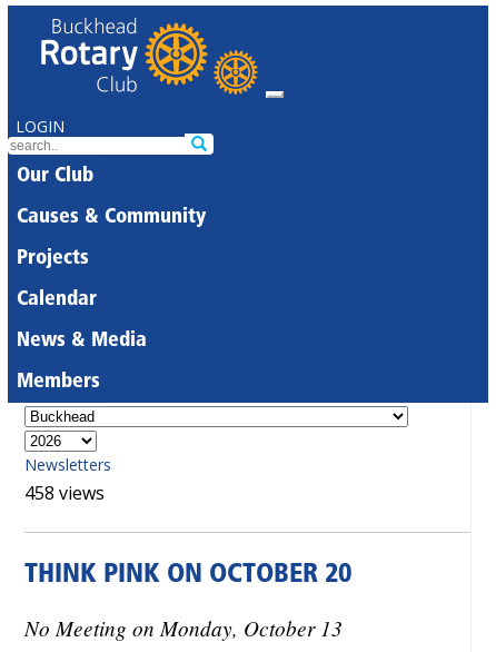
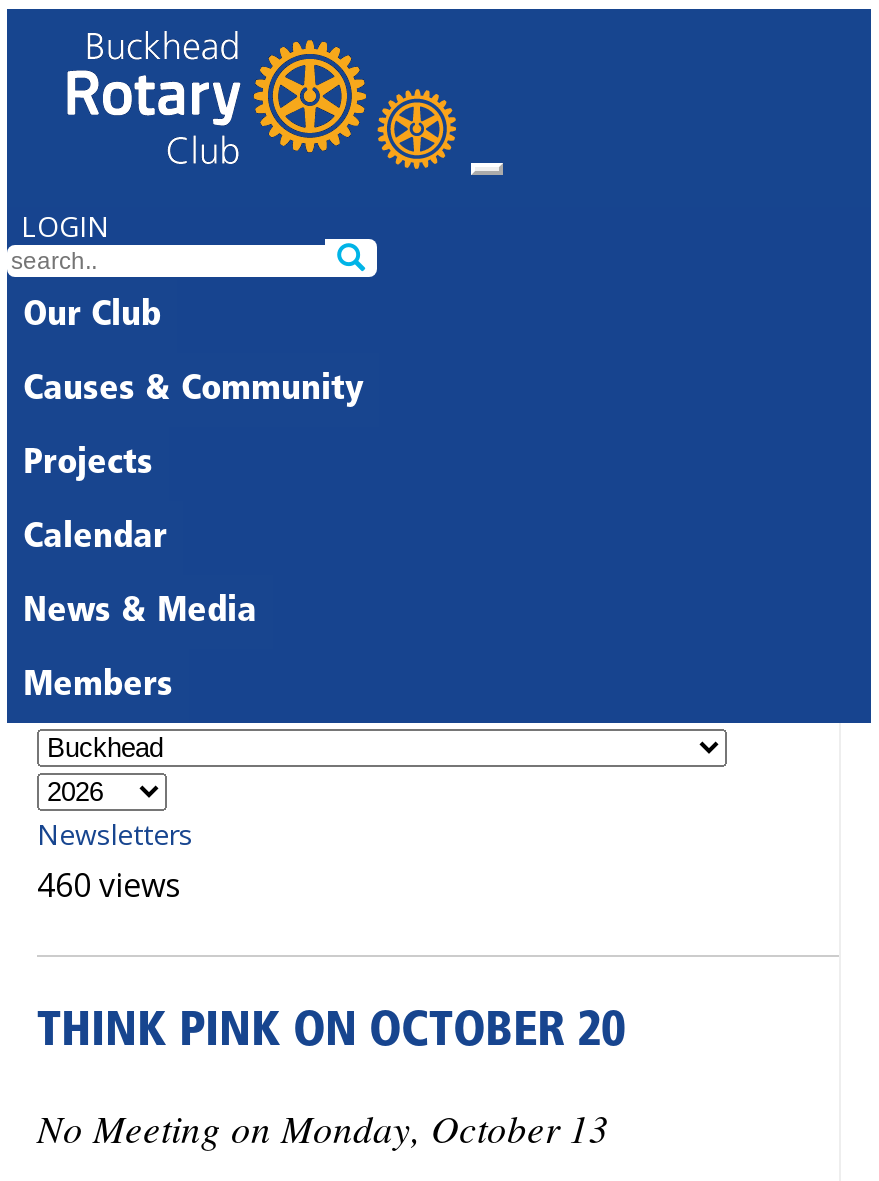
- 458 views
+ 460 views
